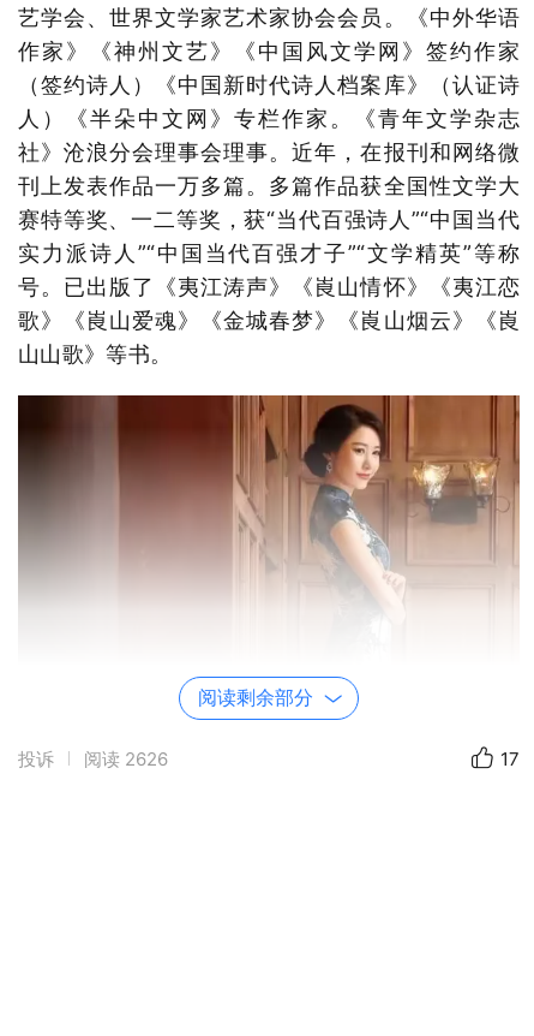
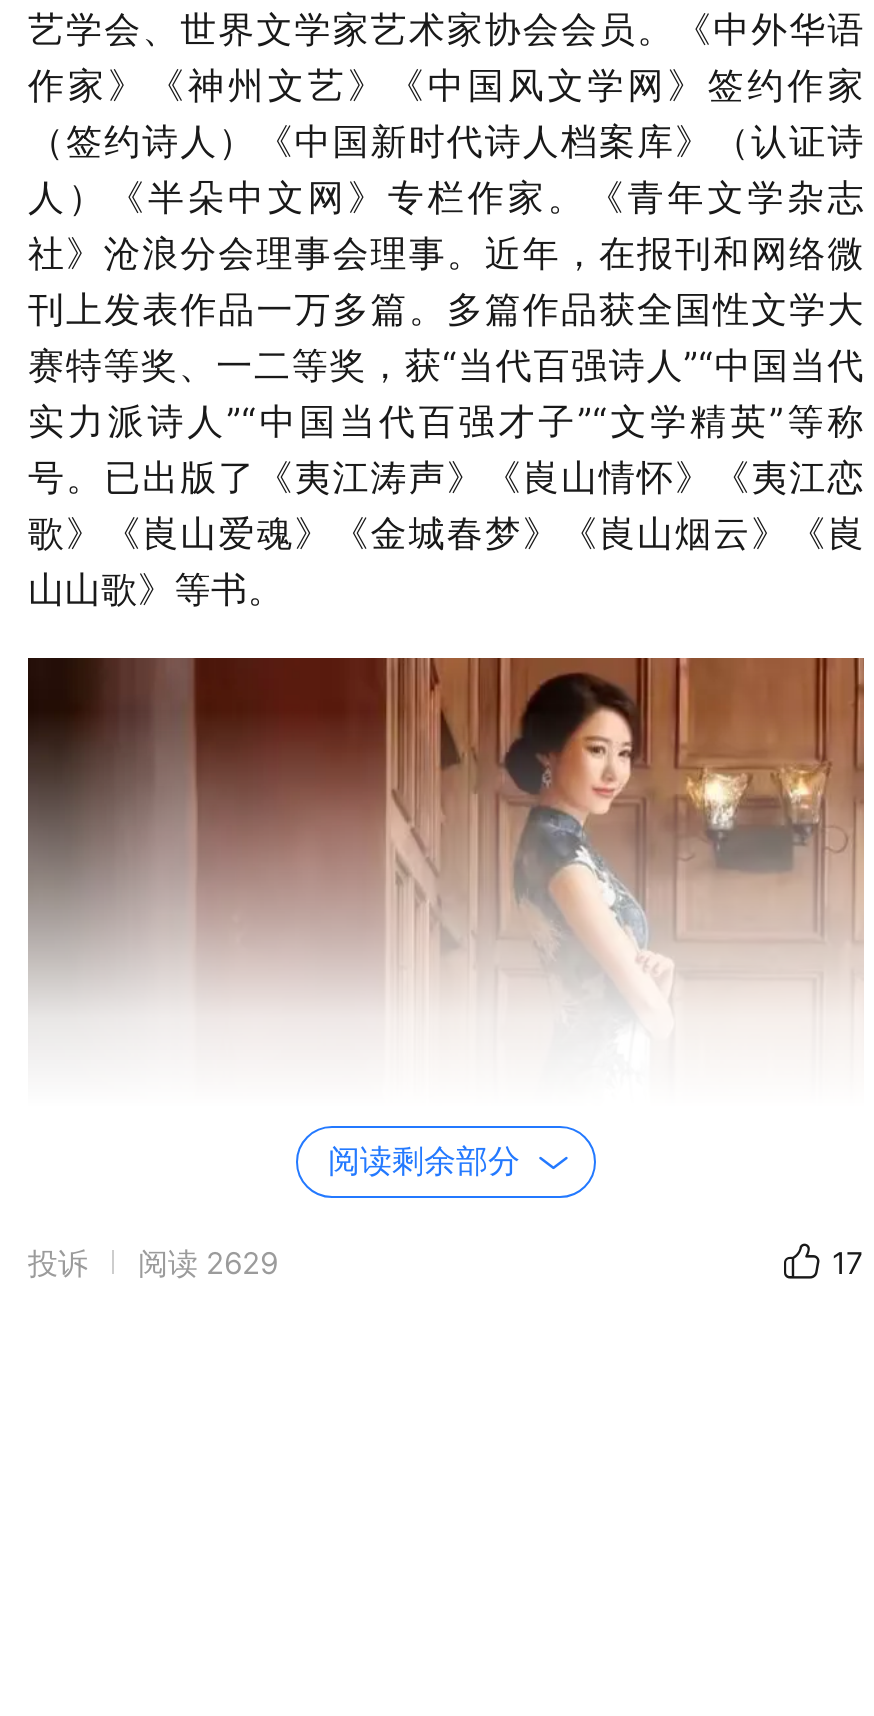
- 投诉 阅读 2626
+ 投诉 阅读 2629
